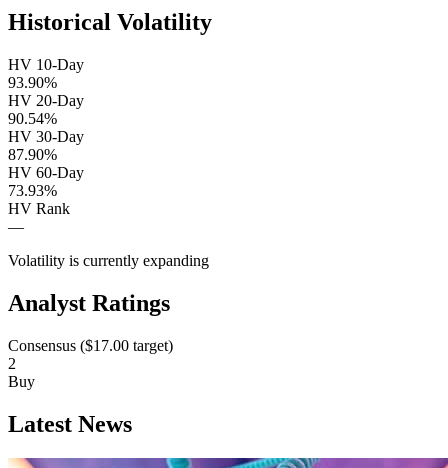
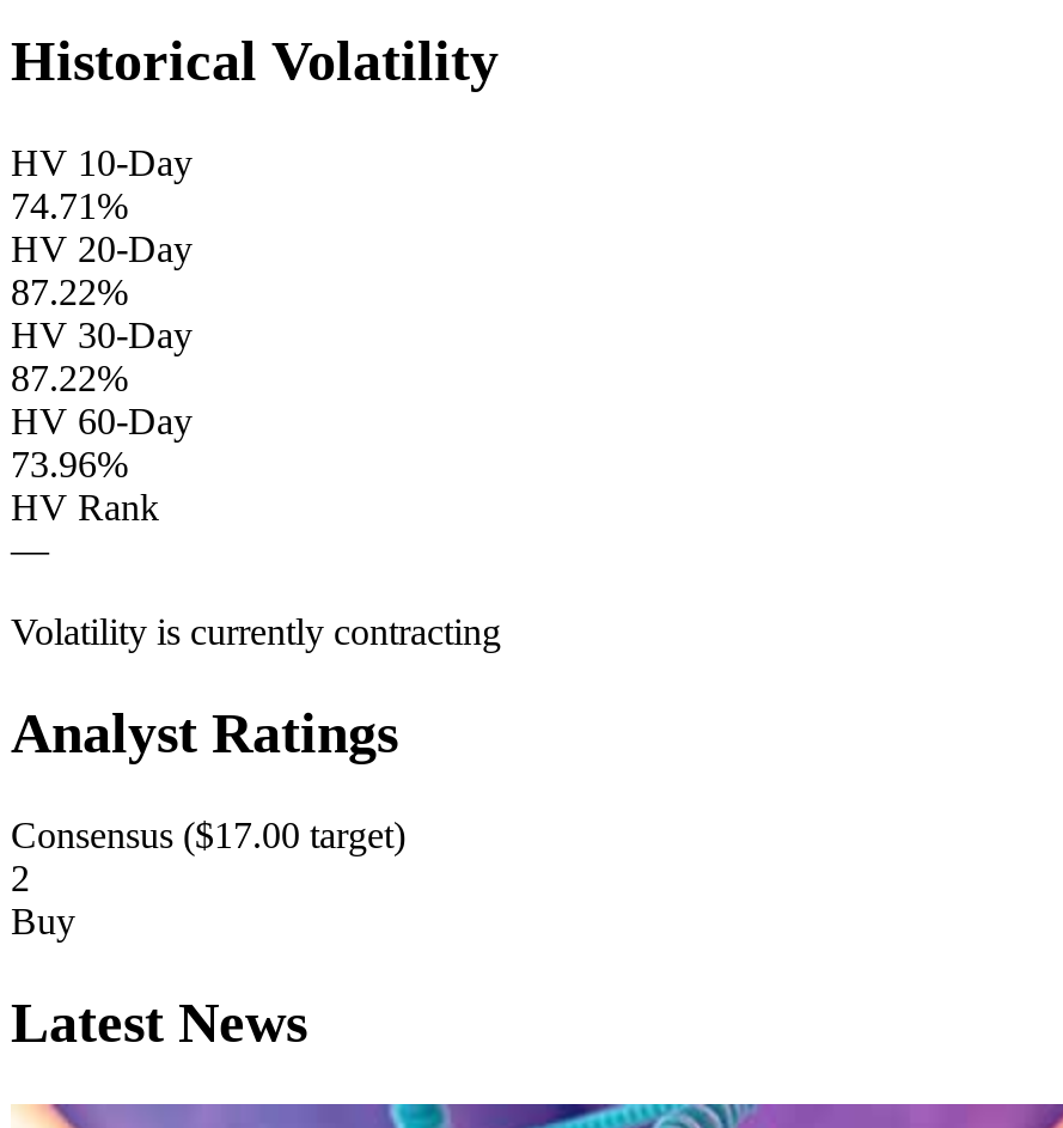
- 93.90%
+ 74.71%

- 90.54%
+ 87.22%

- 87.90%
+ 87.22%

- 73.93%
+ 73.96%

- Volatility is currently expanding
+ Volatility is currently contracting
